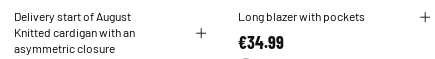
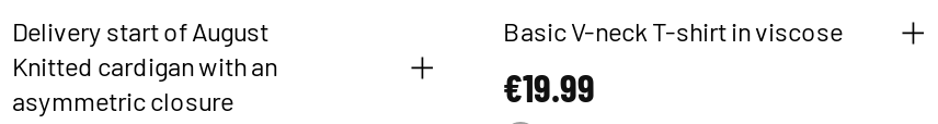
- Long blazer with pockets
- €34.99
+ Basic V-neck T-shirt in viscose
+ €19.99
